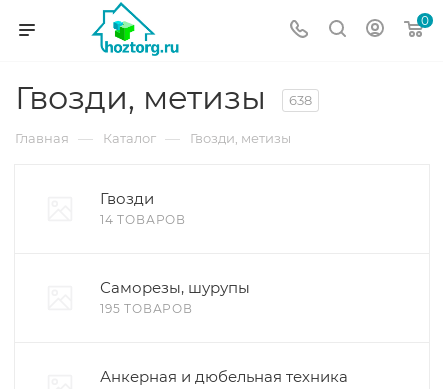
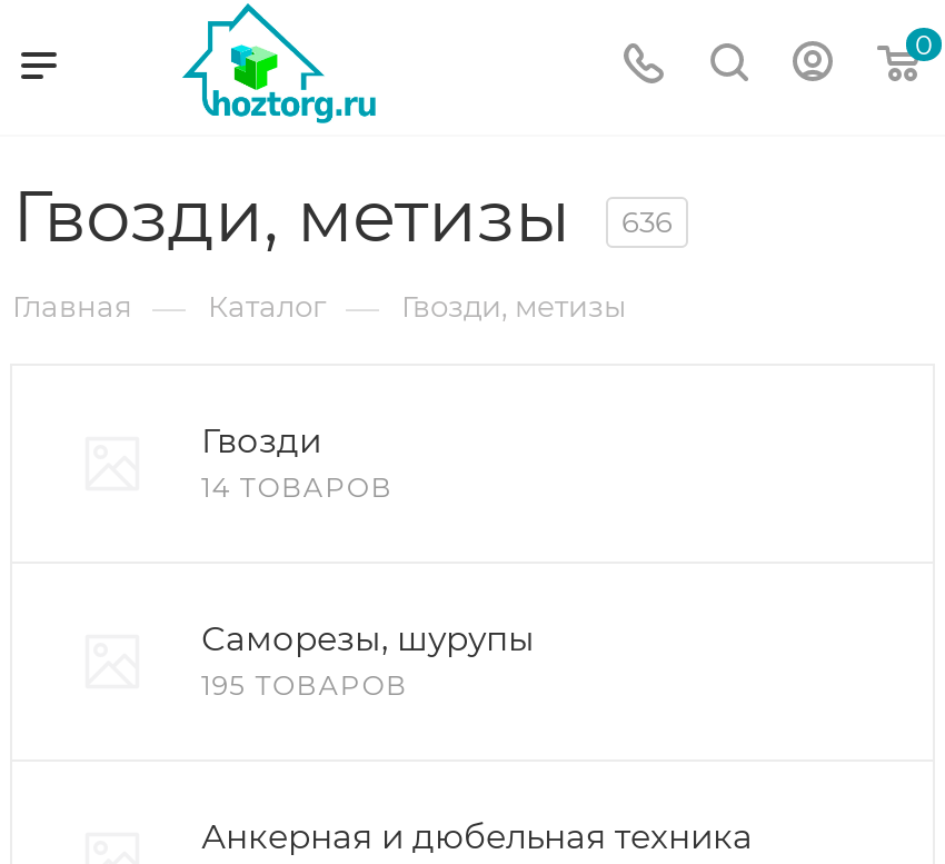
- Гвозди, метизы 638
+ Гвозди, метизы 636
